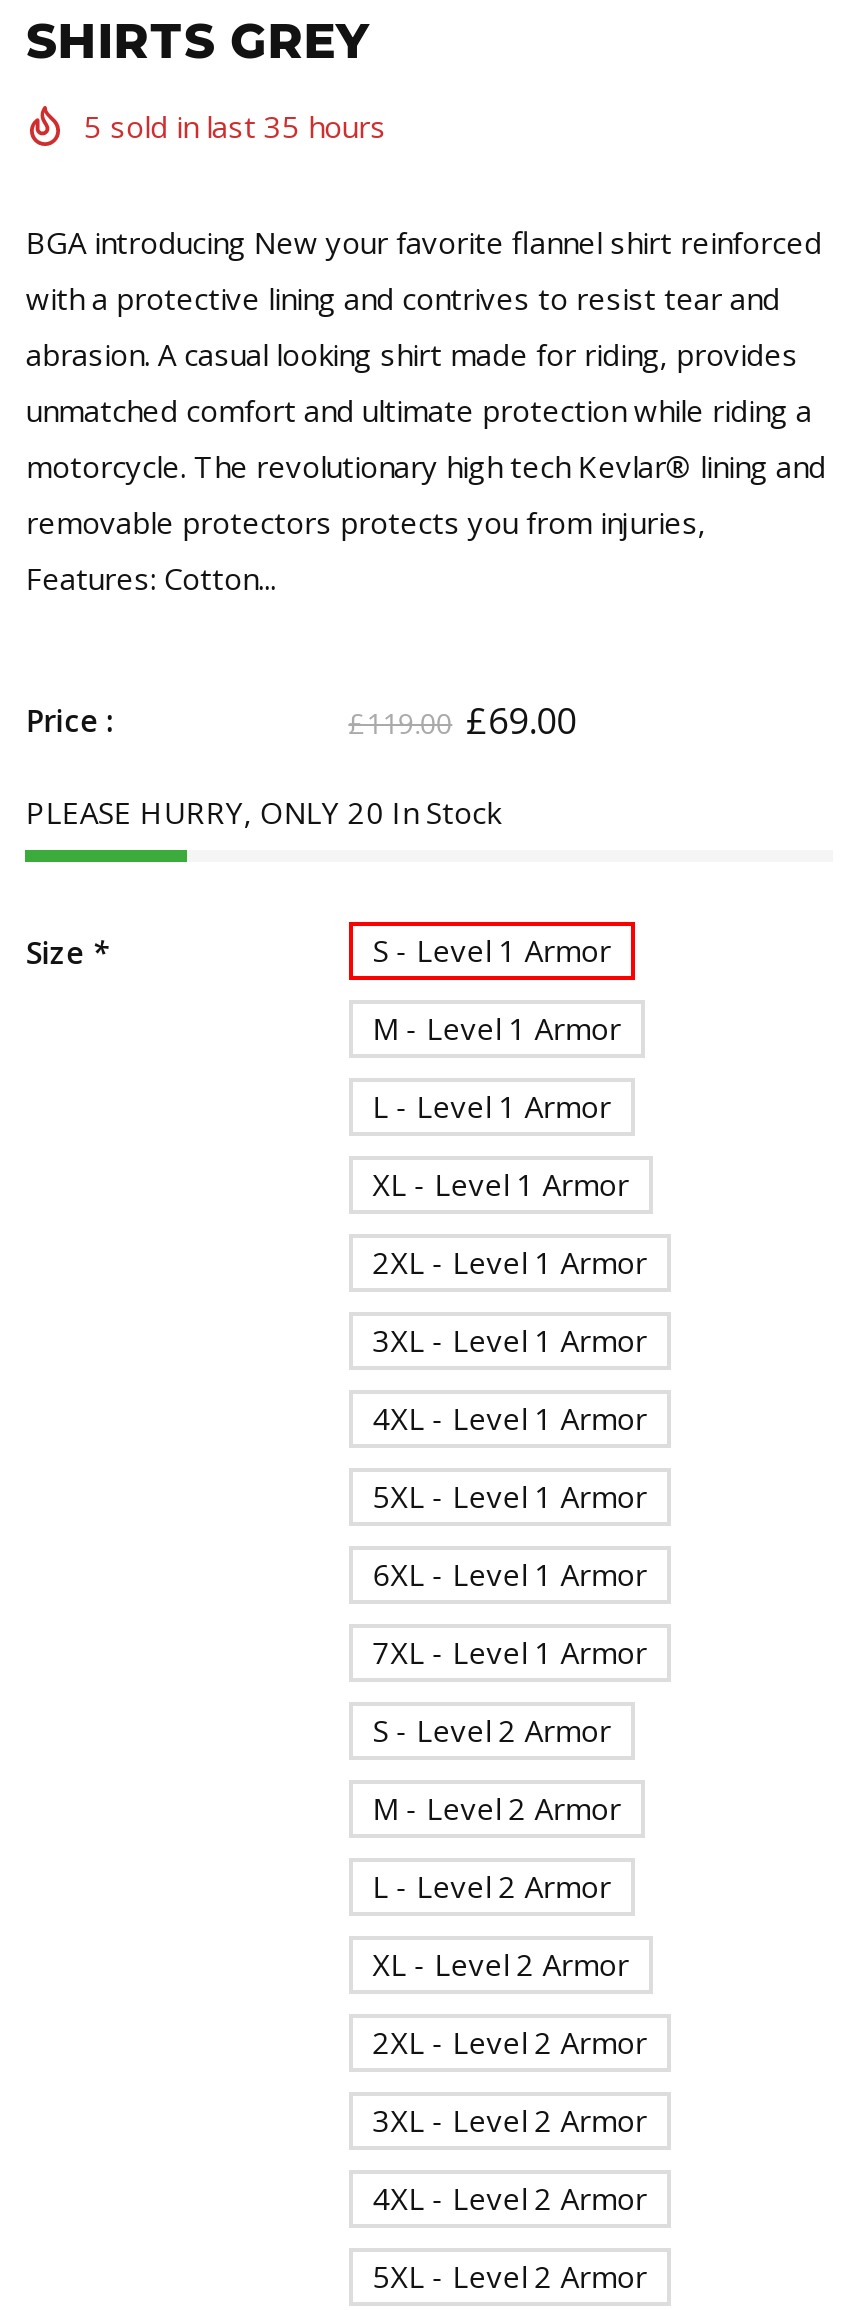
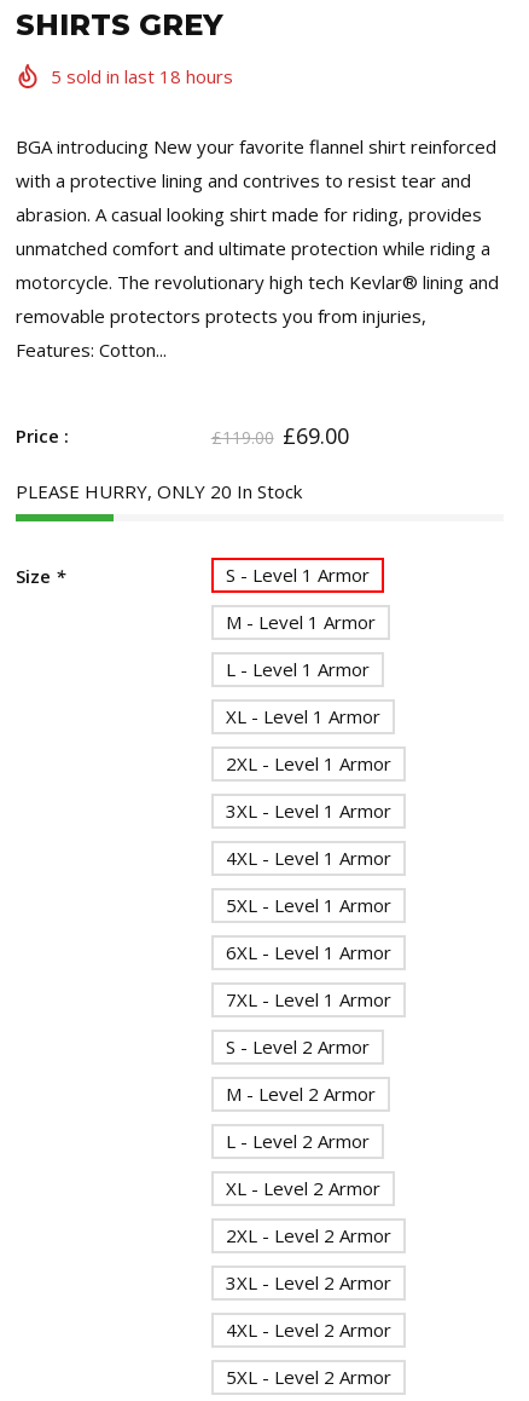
- 5 sold in last 35 hours
+ 5 sold in last 18 hours
